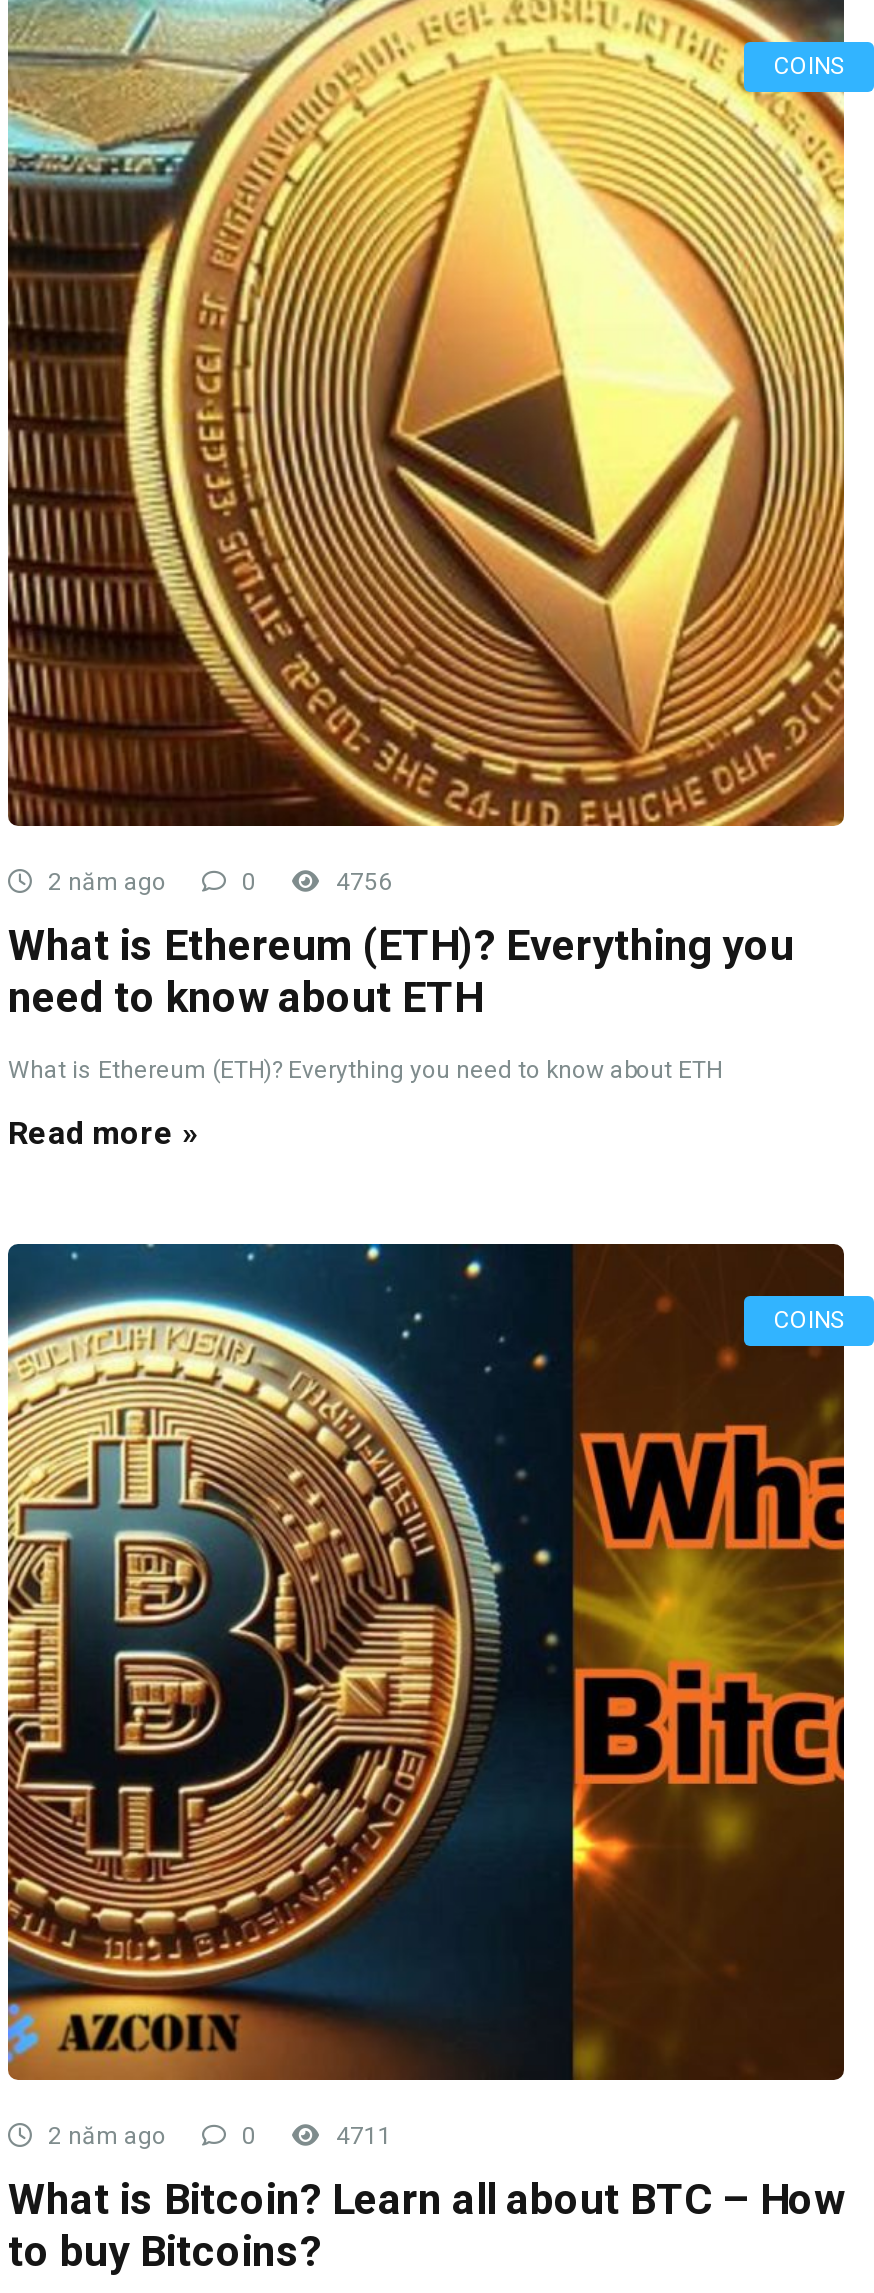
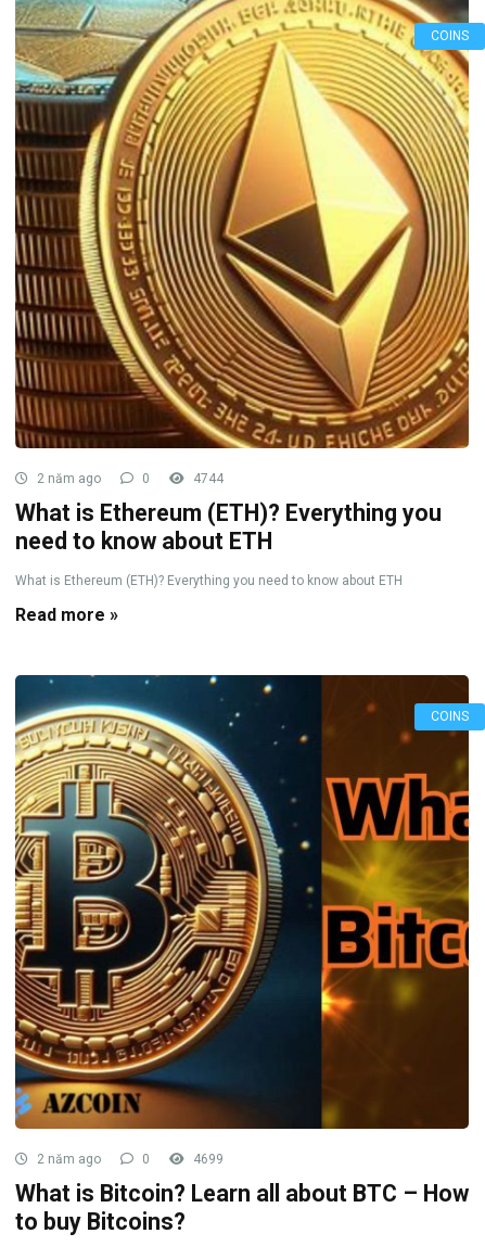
- 4756
+ 4744

- 4711
+ 4699
